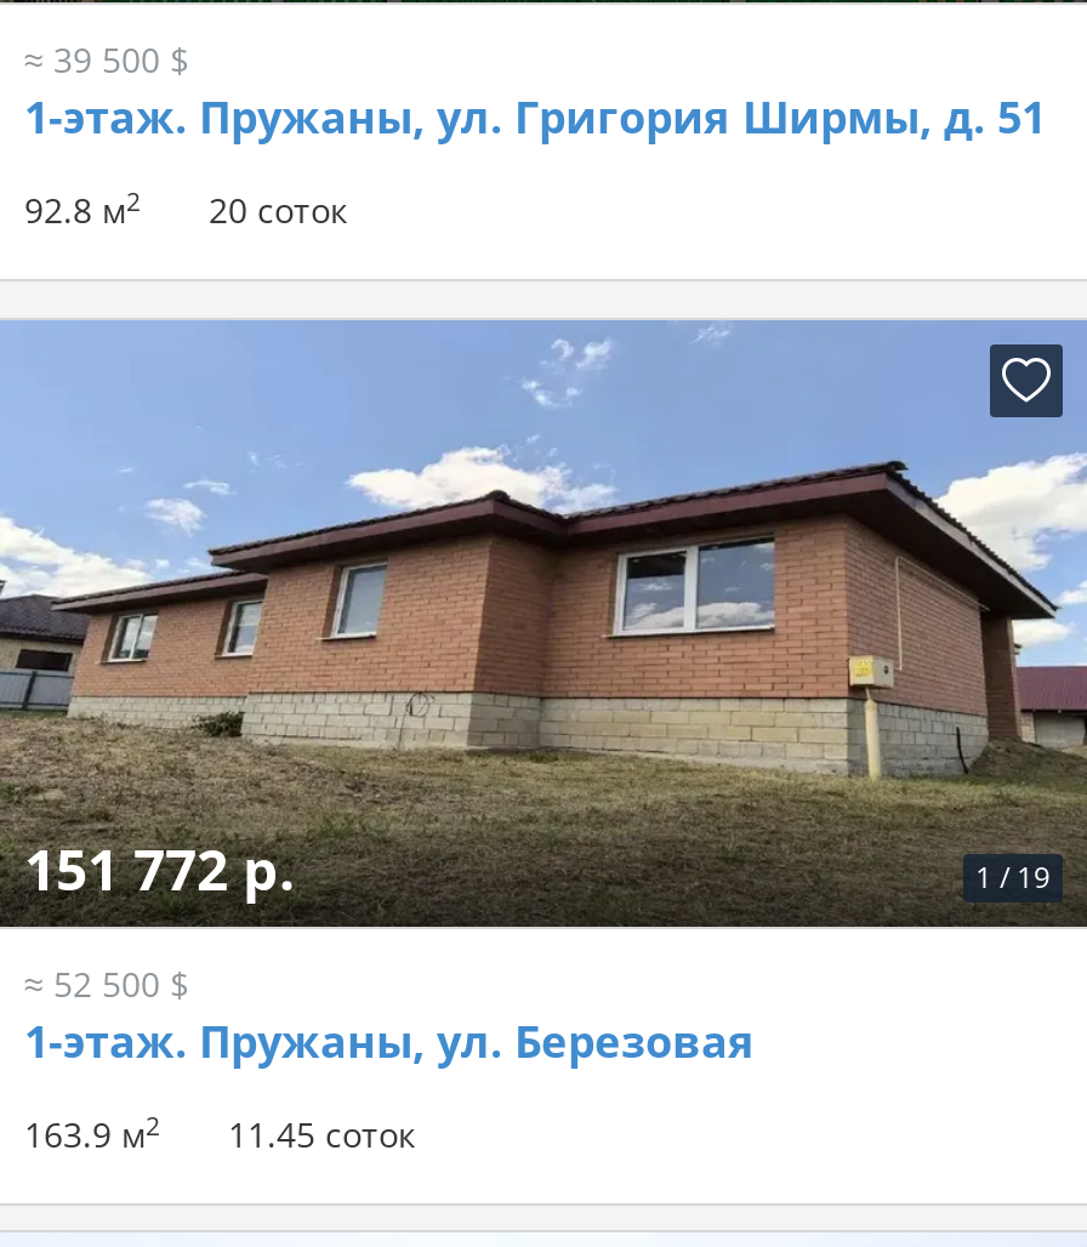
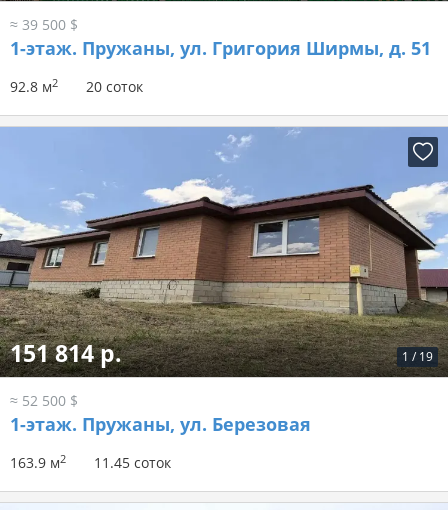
- 151 772 р.
+ 151 814 р.
